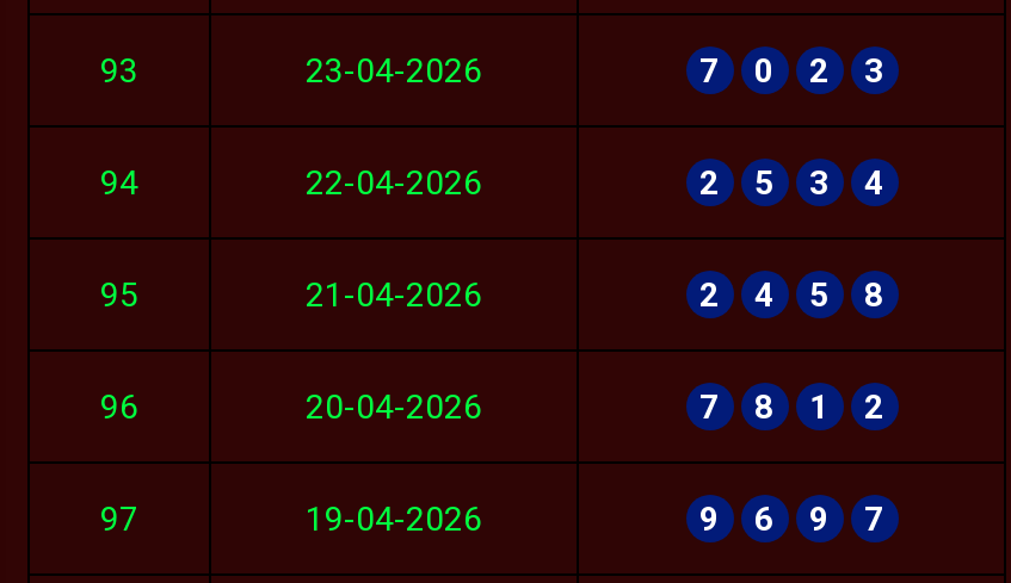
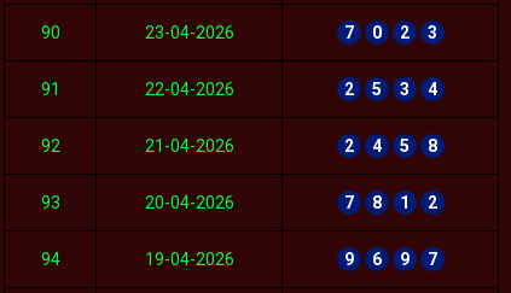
- 93
+ 90

- 94
+ 91

- 95
+ 92

- 96
+ 93

- 97
+ 94
